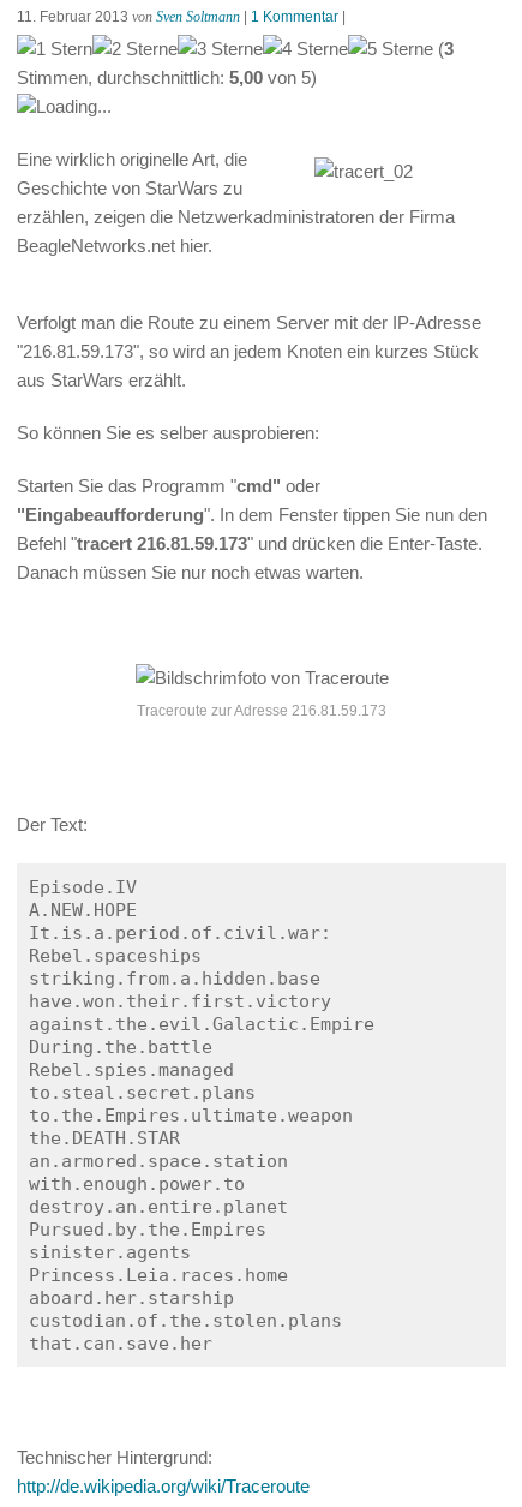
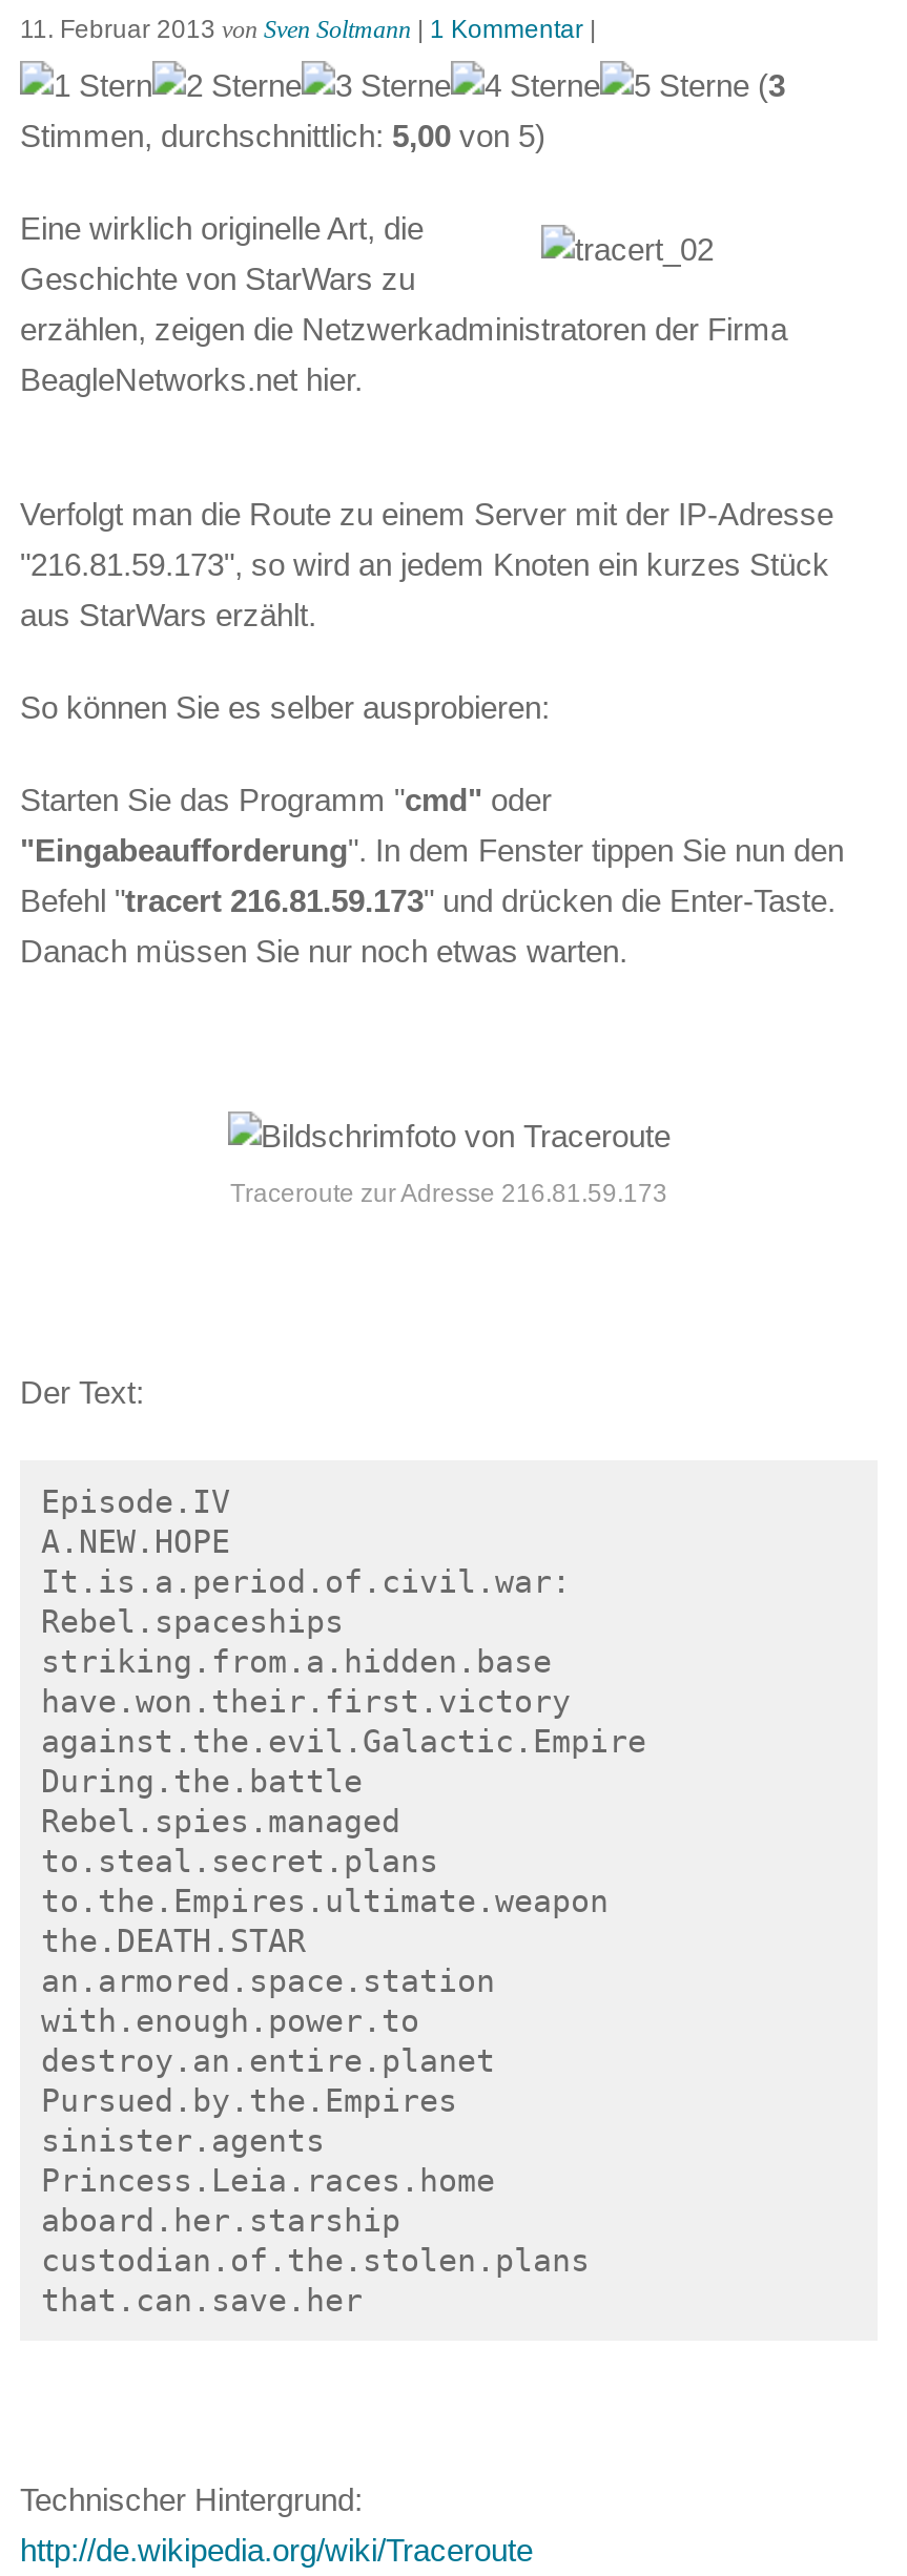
- Loading...
